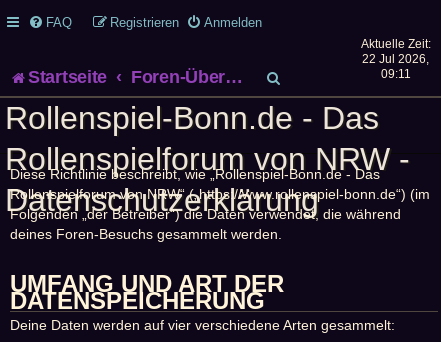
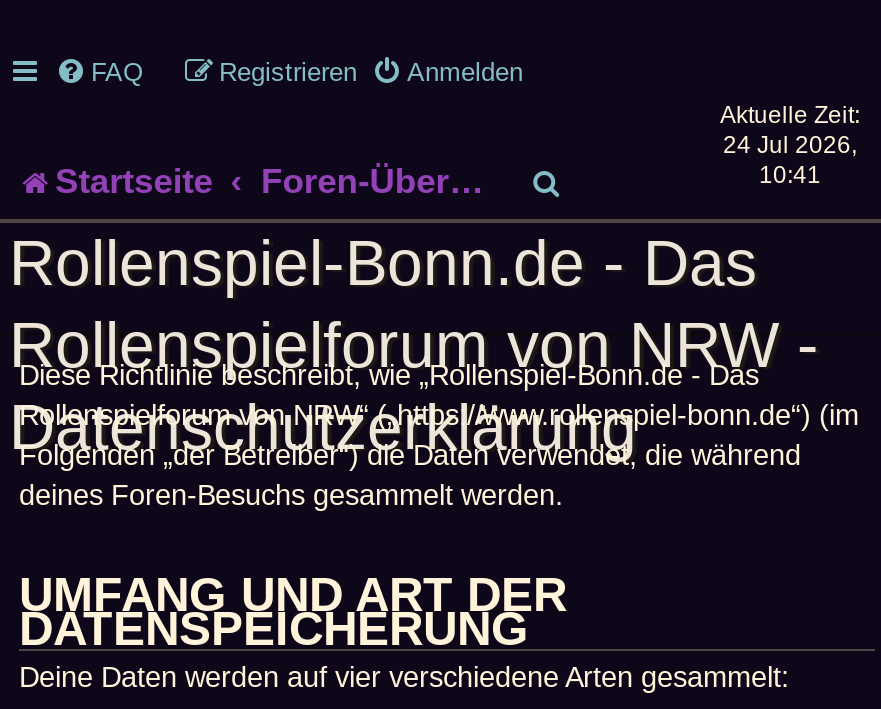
- 22 Jul 2026,
+ 24 Jul 2026,

- 09:11
+ 10:41
